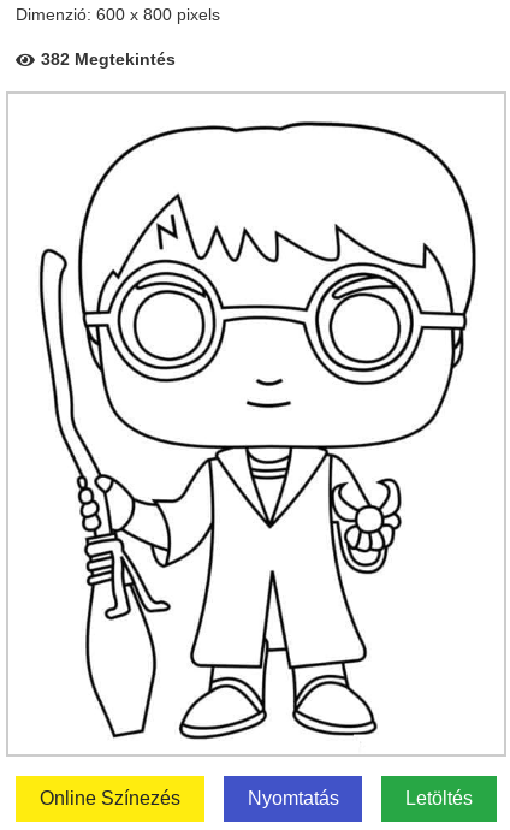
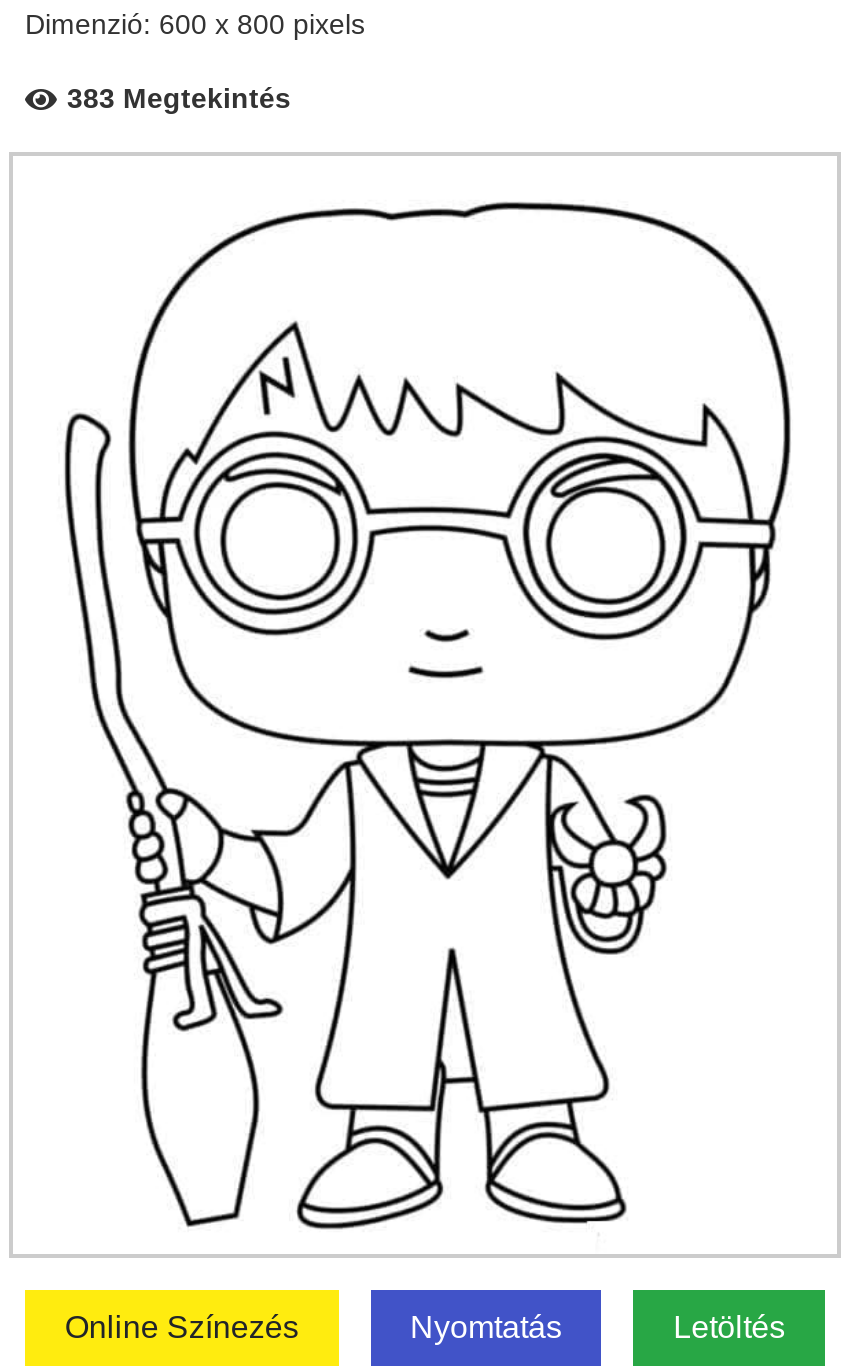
- 382 Megtekintés
+ 383 Megtekintés
